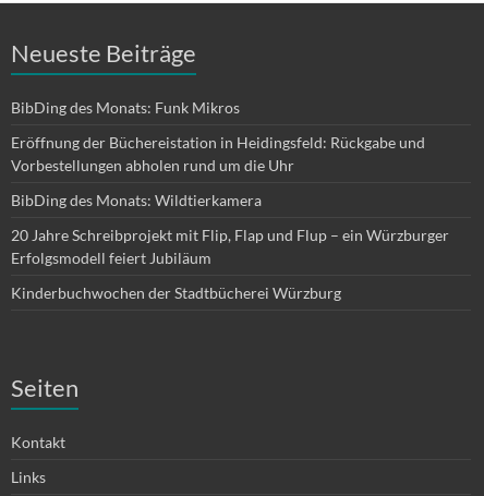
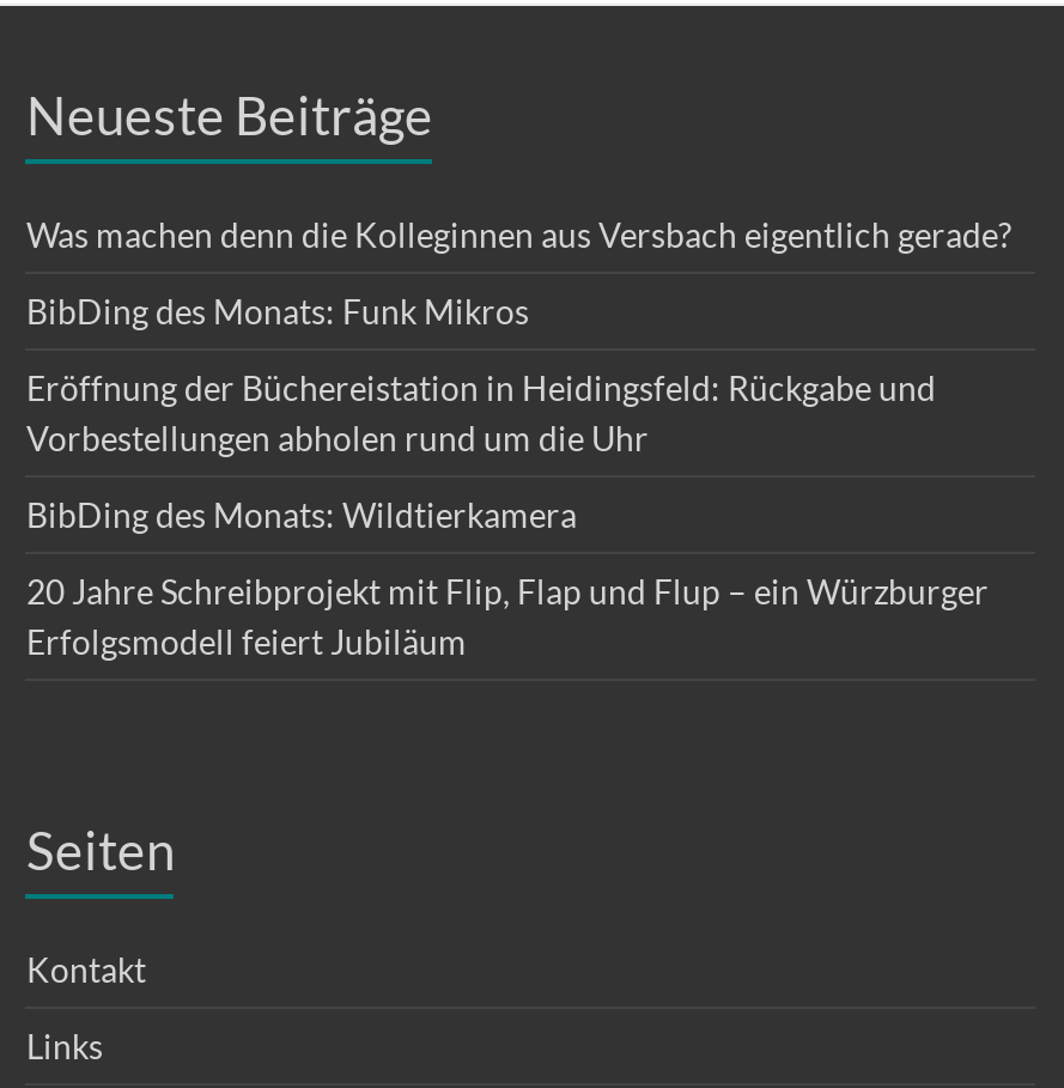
+ Was machen denn die Kolleginnen aus Versbach eigentlich gerade?

moved down: BibDing des Monats: Funk Mikros | Eröffnung der Büchereistation in Heidingsfeld: Rückgabe und | Vorbestellungen abholen rund um die Uhr | BibDing des Monats: Wildtierkamera | 20 Jahre Schreibprojekt mit Flip, Flap und Flup – ein Würzburger | Erfolgsmodell feiert Jubiläum

- Kinderbuchwochen der Stadtbücherei Würzburg
